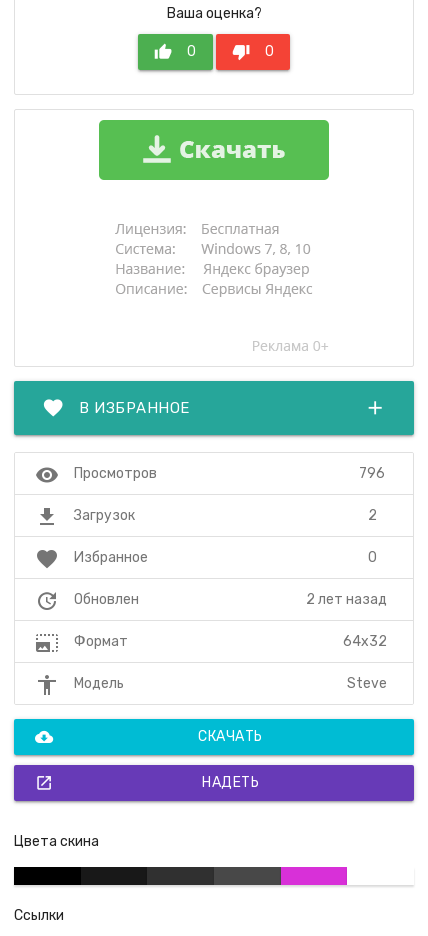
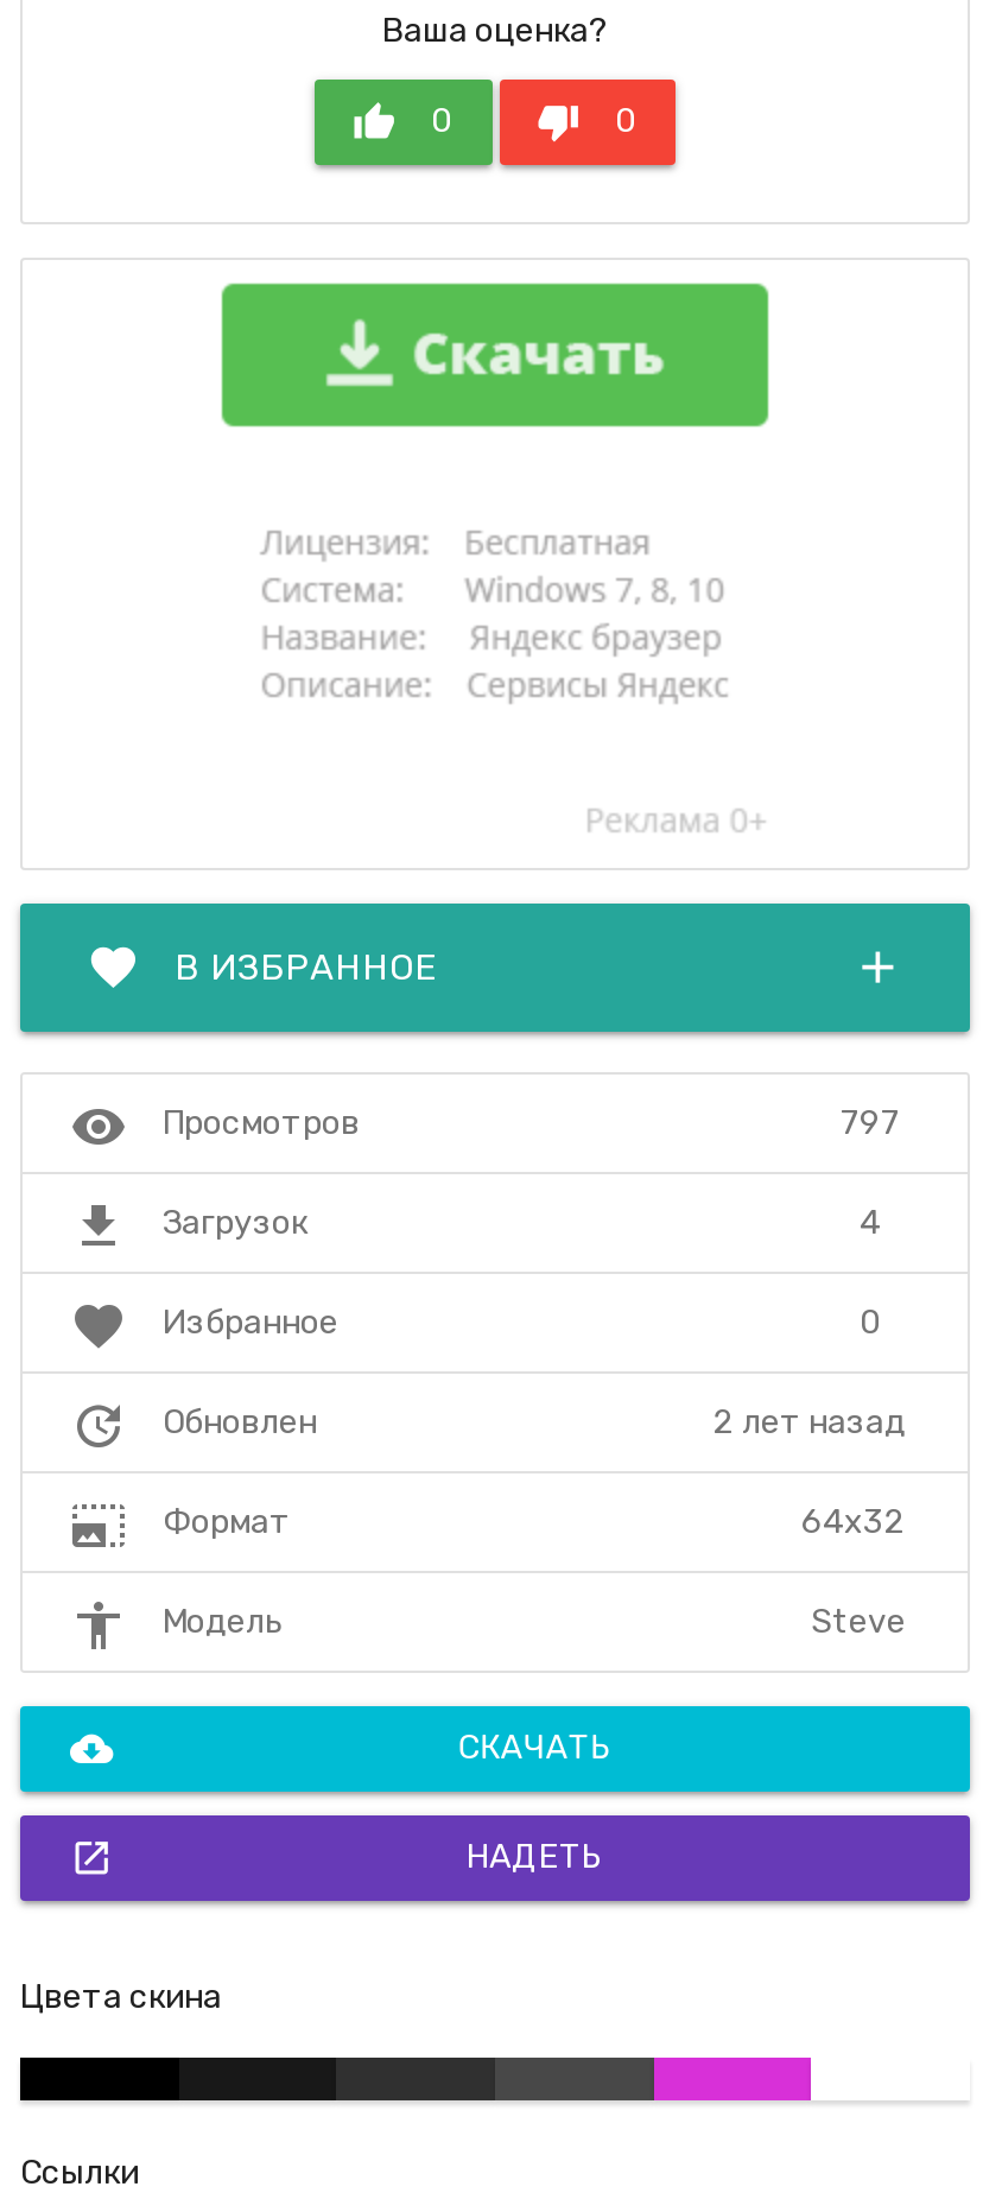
- 796
+ 797

- 2
+ 4
